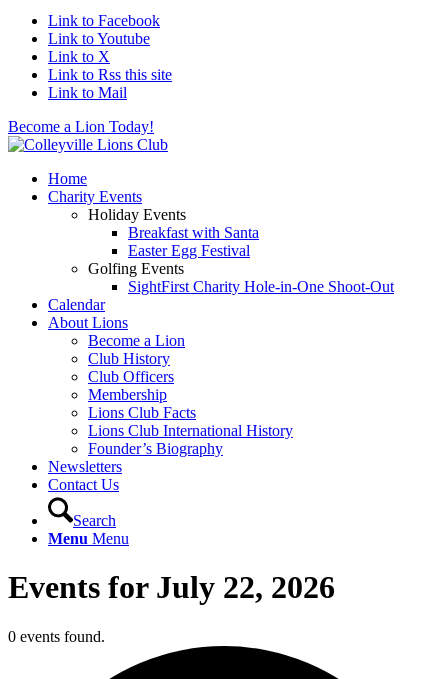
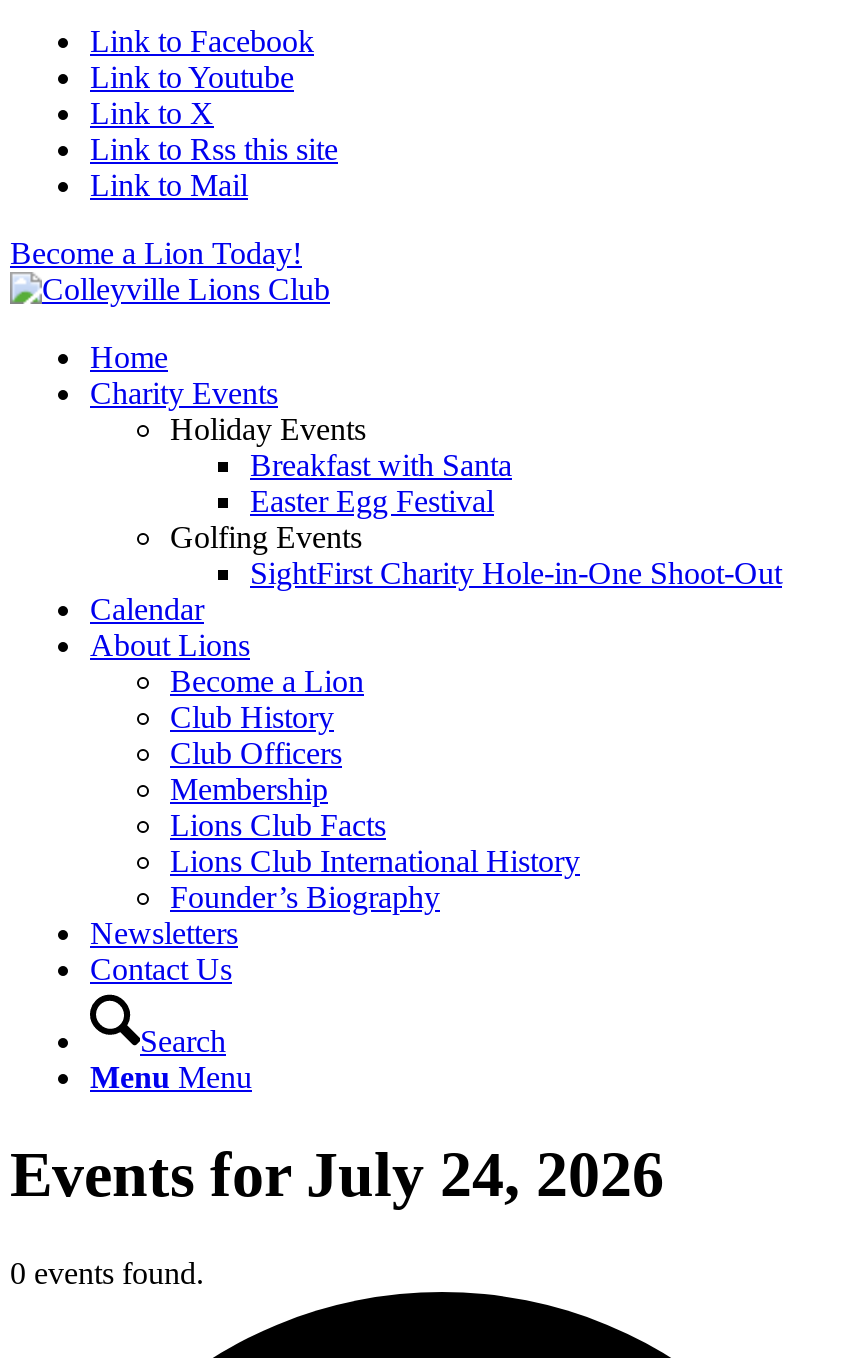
- Events for July 22, 2026
+ Events for July 24, 2026
